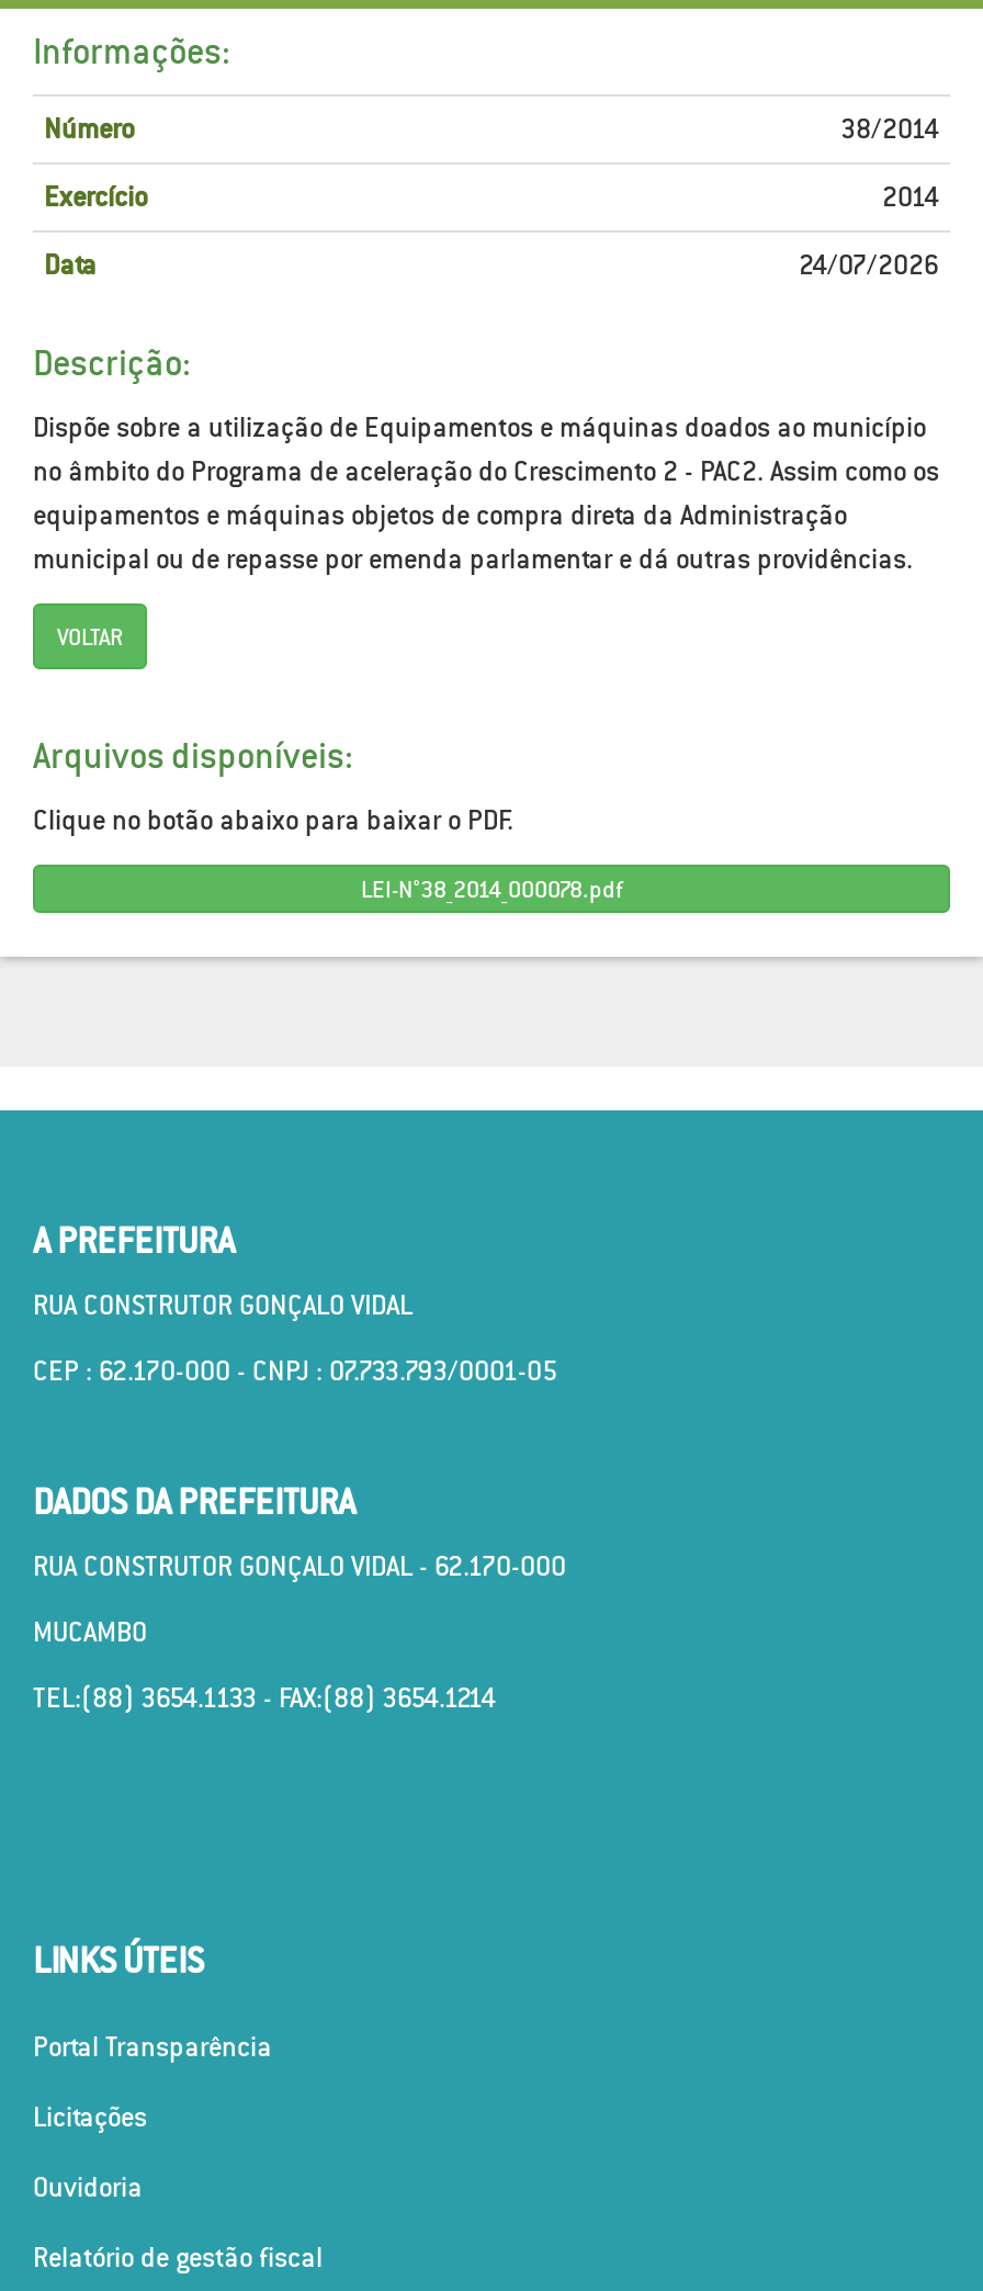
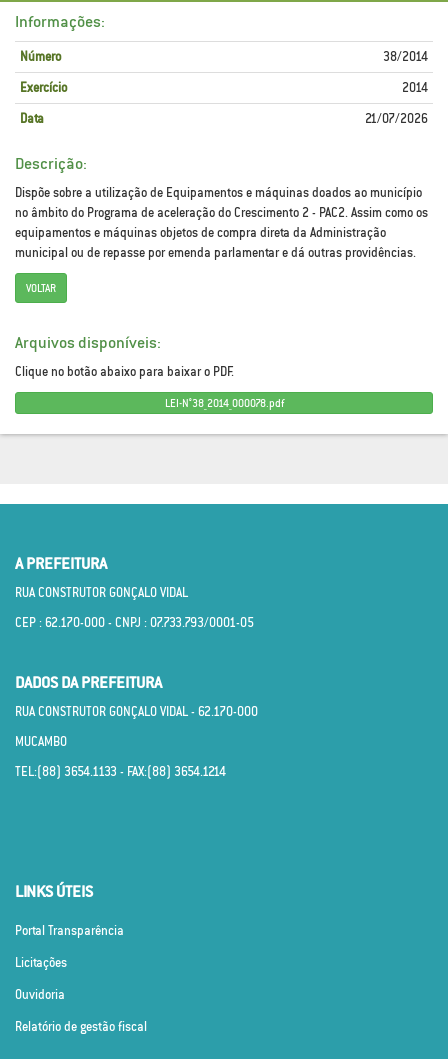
- 24/07/2026
+ 21/07/2026
